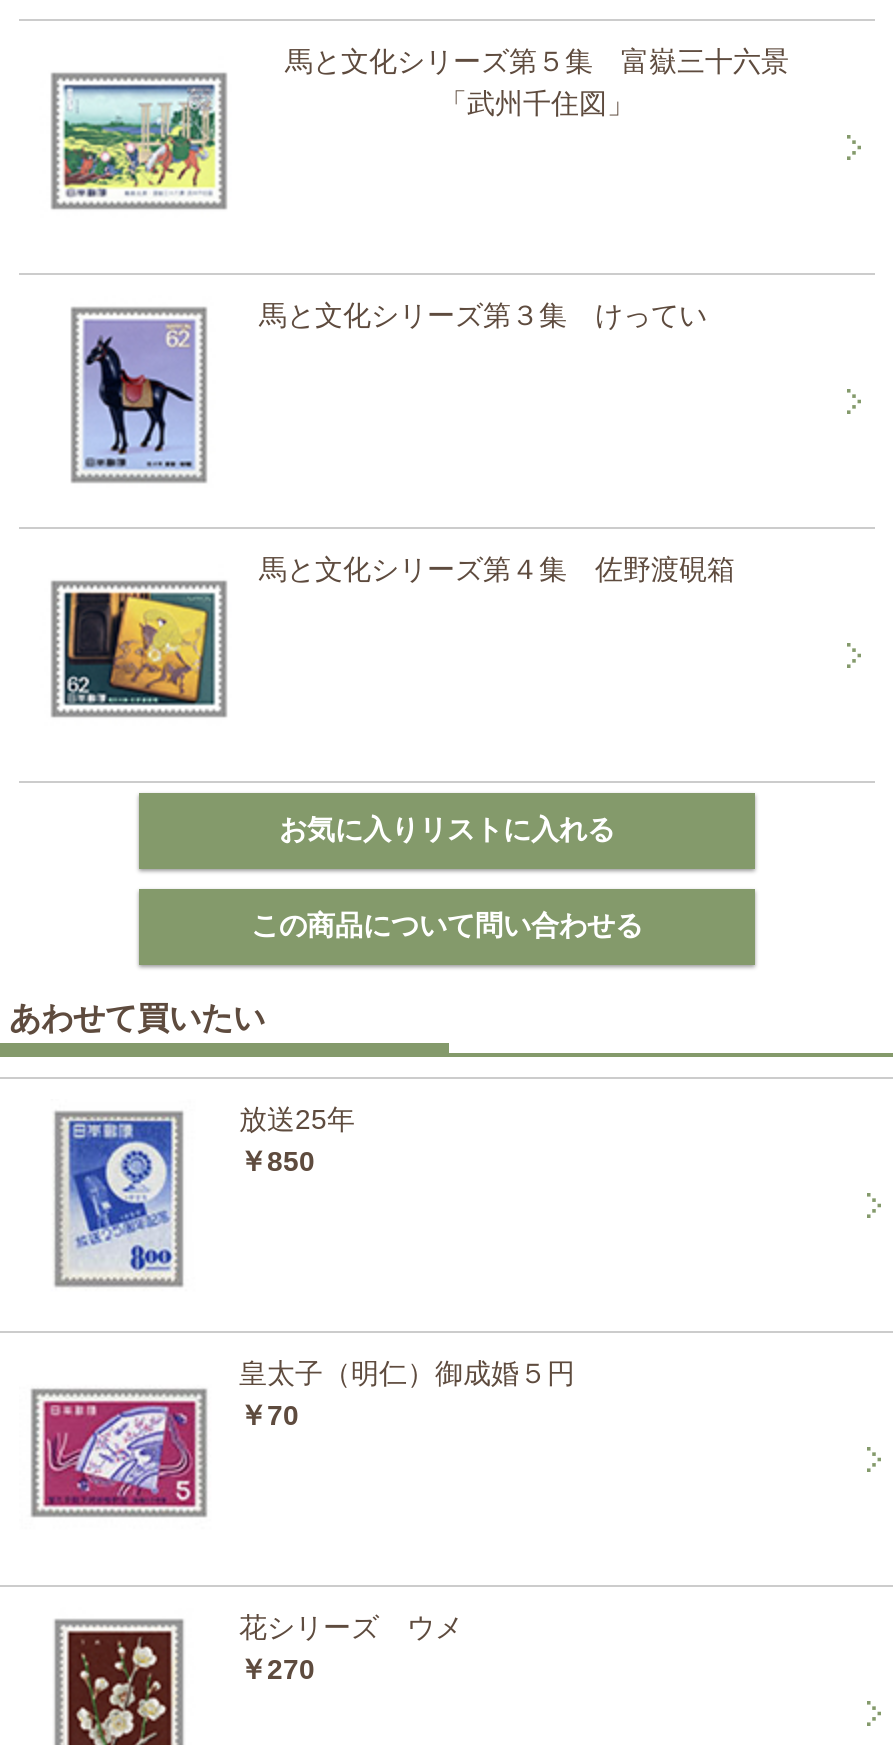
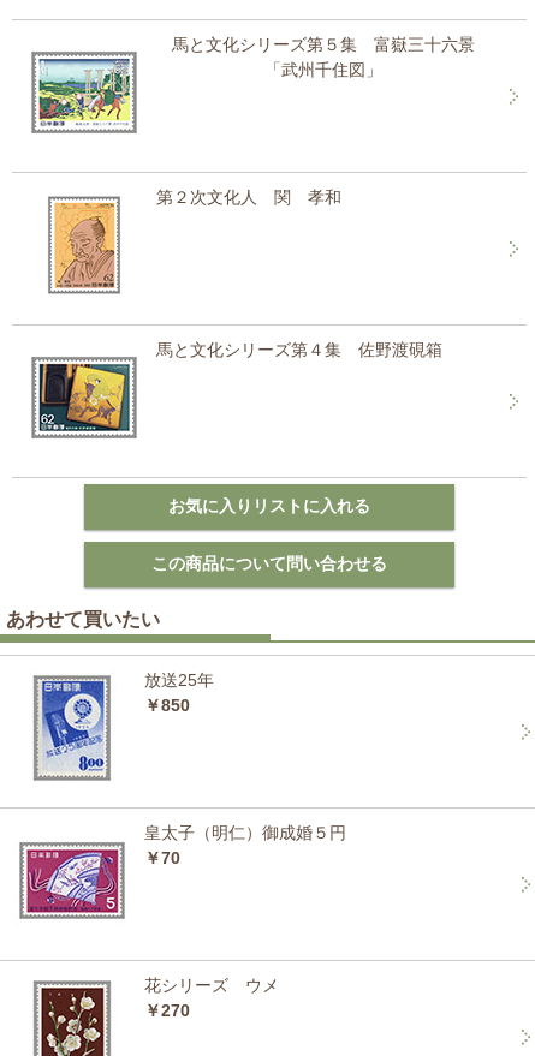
- [image]
- 馬と文化シリーズ第３集 けってい
+ [image]
+ 第２次文化人 関 孝和
